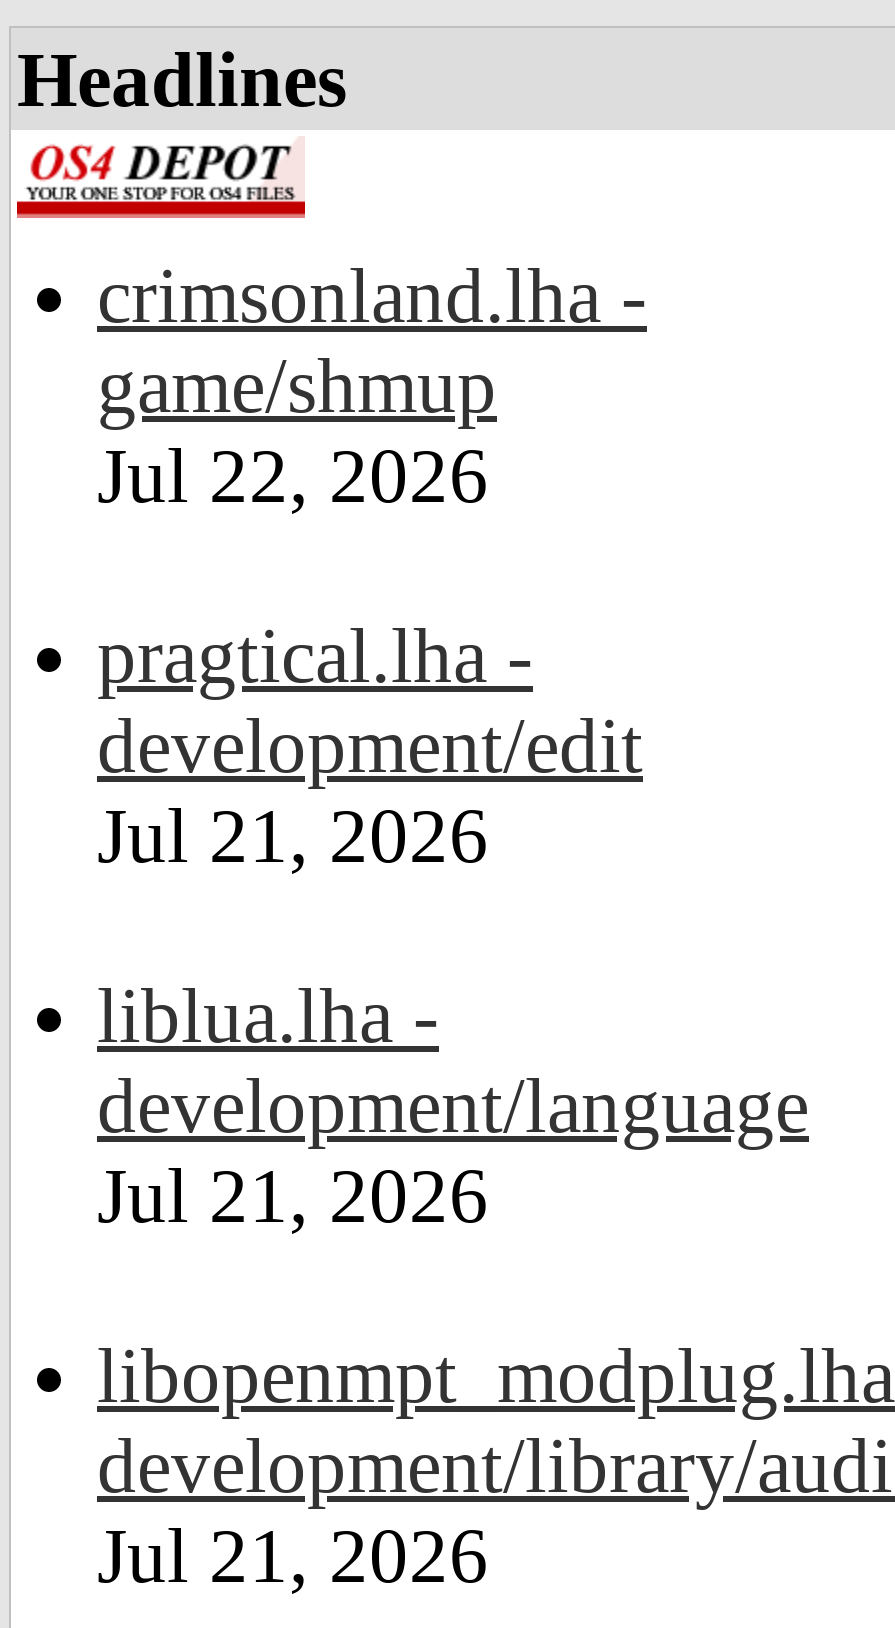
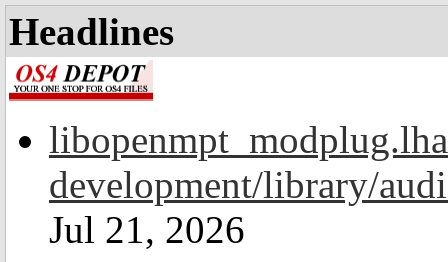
- crimsonland.lha -
- game/shmup
- Jul 22, 2026
- pragtical.lha -
- development/edit
- Jul 21, 2026
- liblua.lha -
- development/language
- Jul 21, 2026
